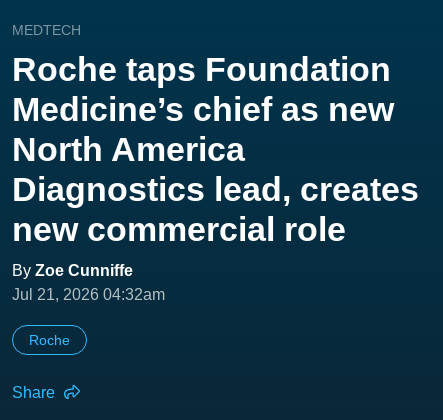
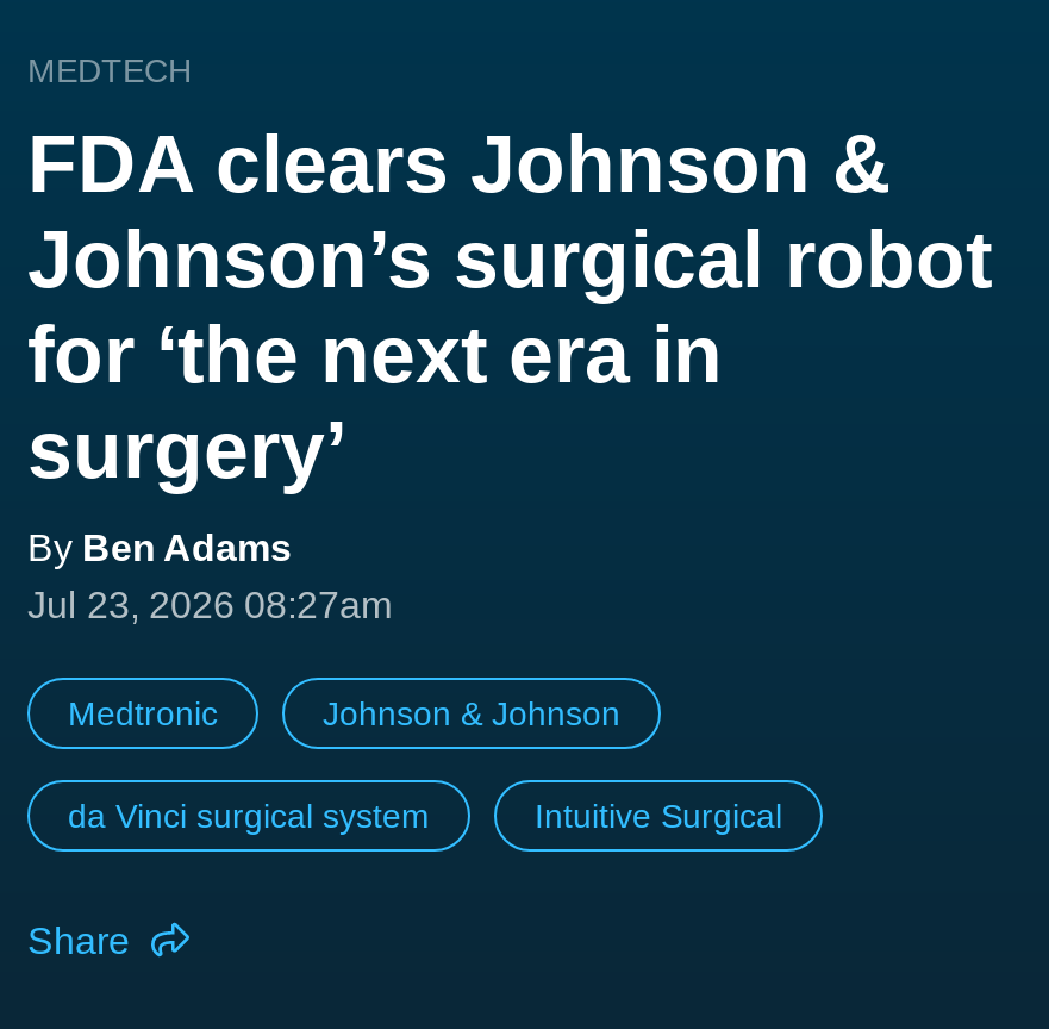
- Roche taps Foundation
- Medicine’s chief as new
- North America
- Diagnostics lead, creates
- new commercial role
- By Zoe Cunniffe
- Jul 21, 2026 04:32am
- Roche
+ FDA clears Johnson &
+ Johnson’s surgical robot
+ for ‘the next era in
+ surgery’
+ By Ben Adams
+ Jul 23, 2026 08:27am
+ Medtronic
+ Johnson & Johnson
+ da Vinci surgical system
+ Intuitive Surgical
